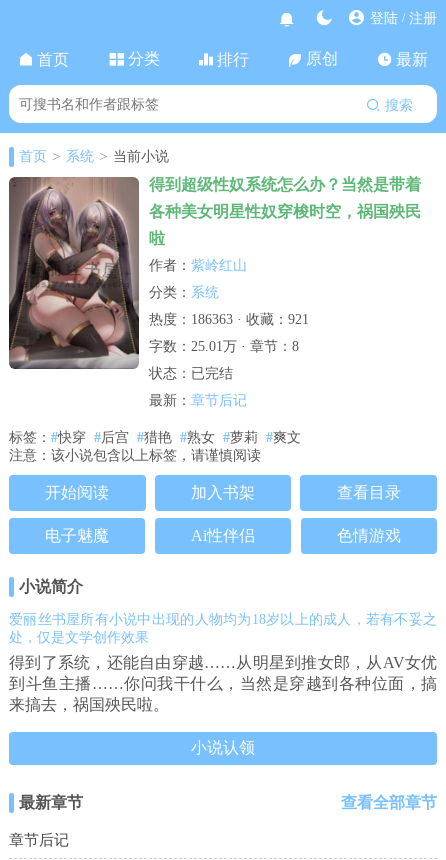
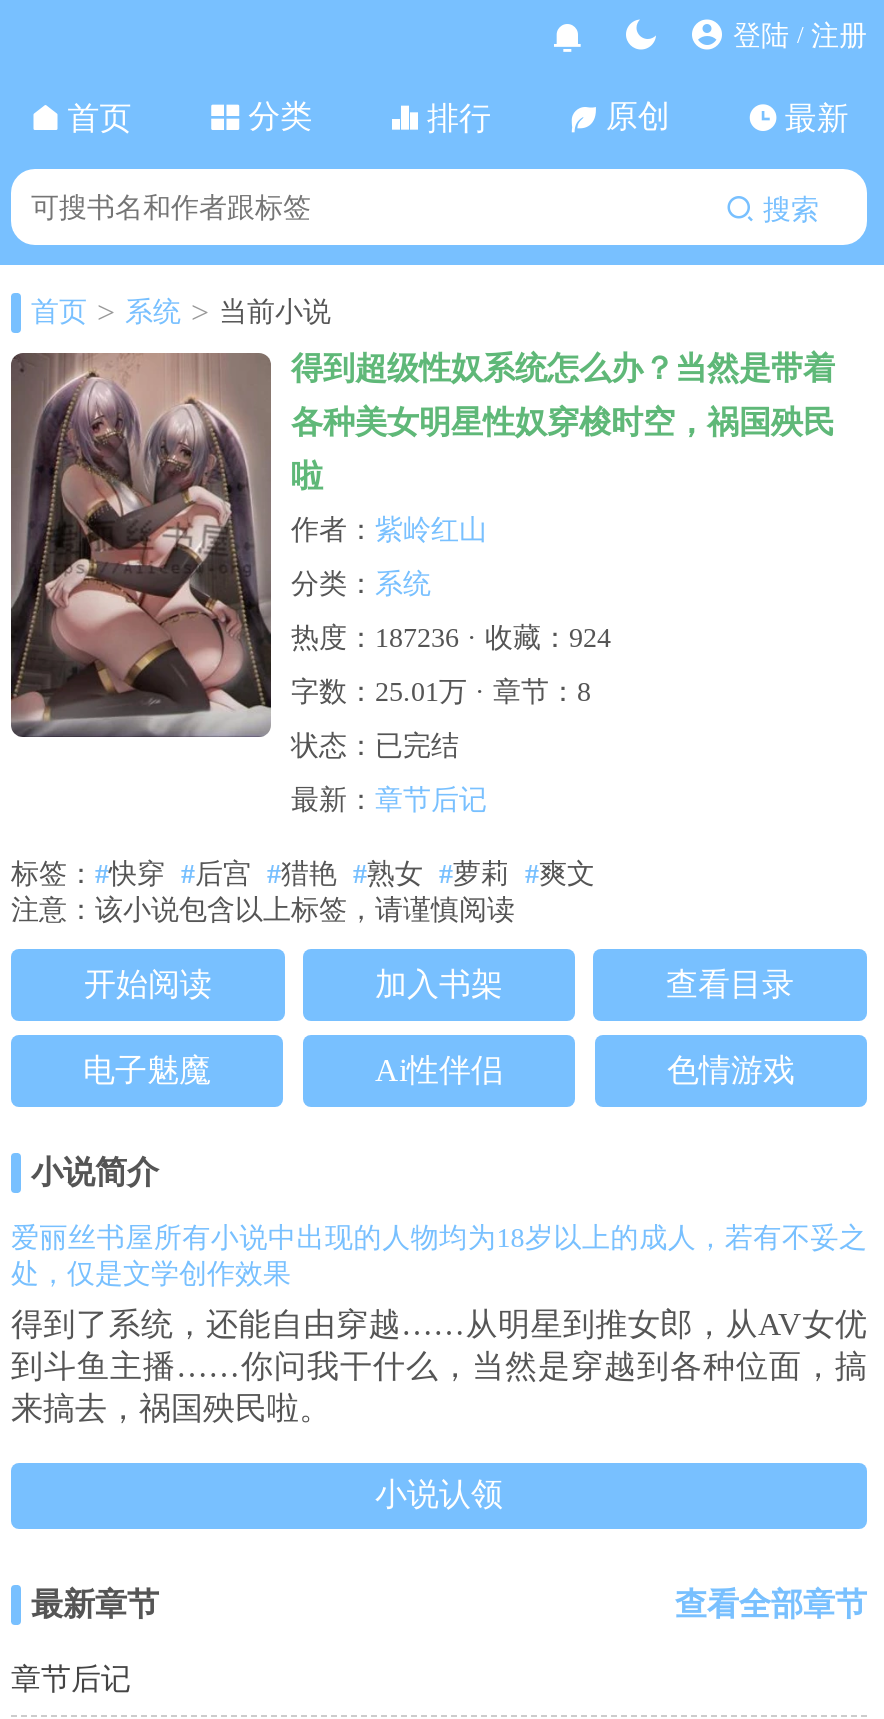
- 热度：186363 · 收藏：921
+ 热度：187236 · 收藏：924
